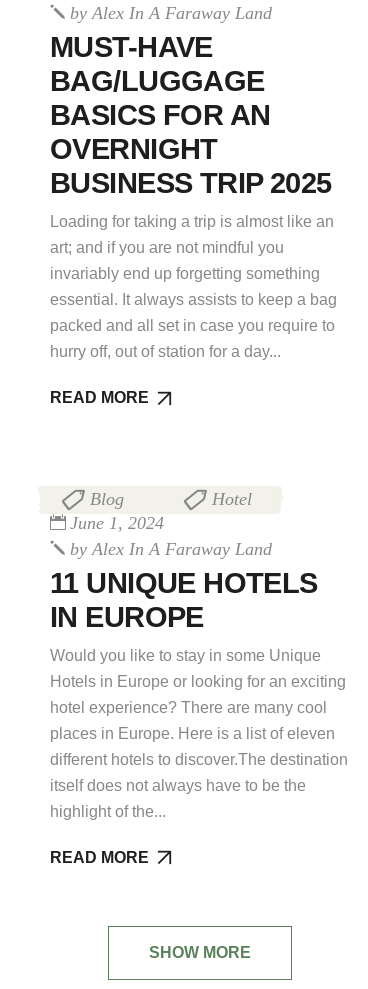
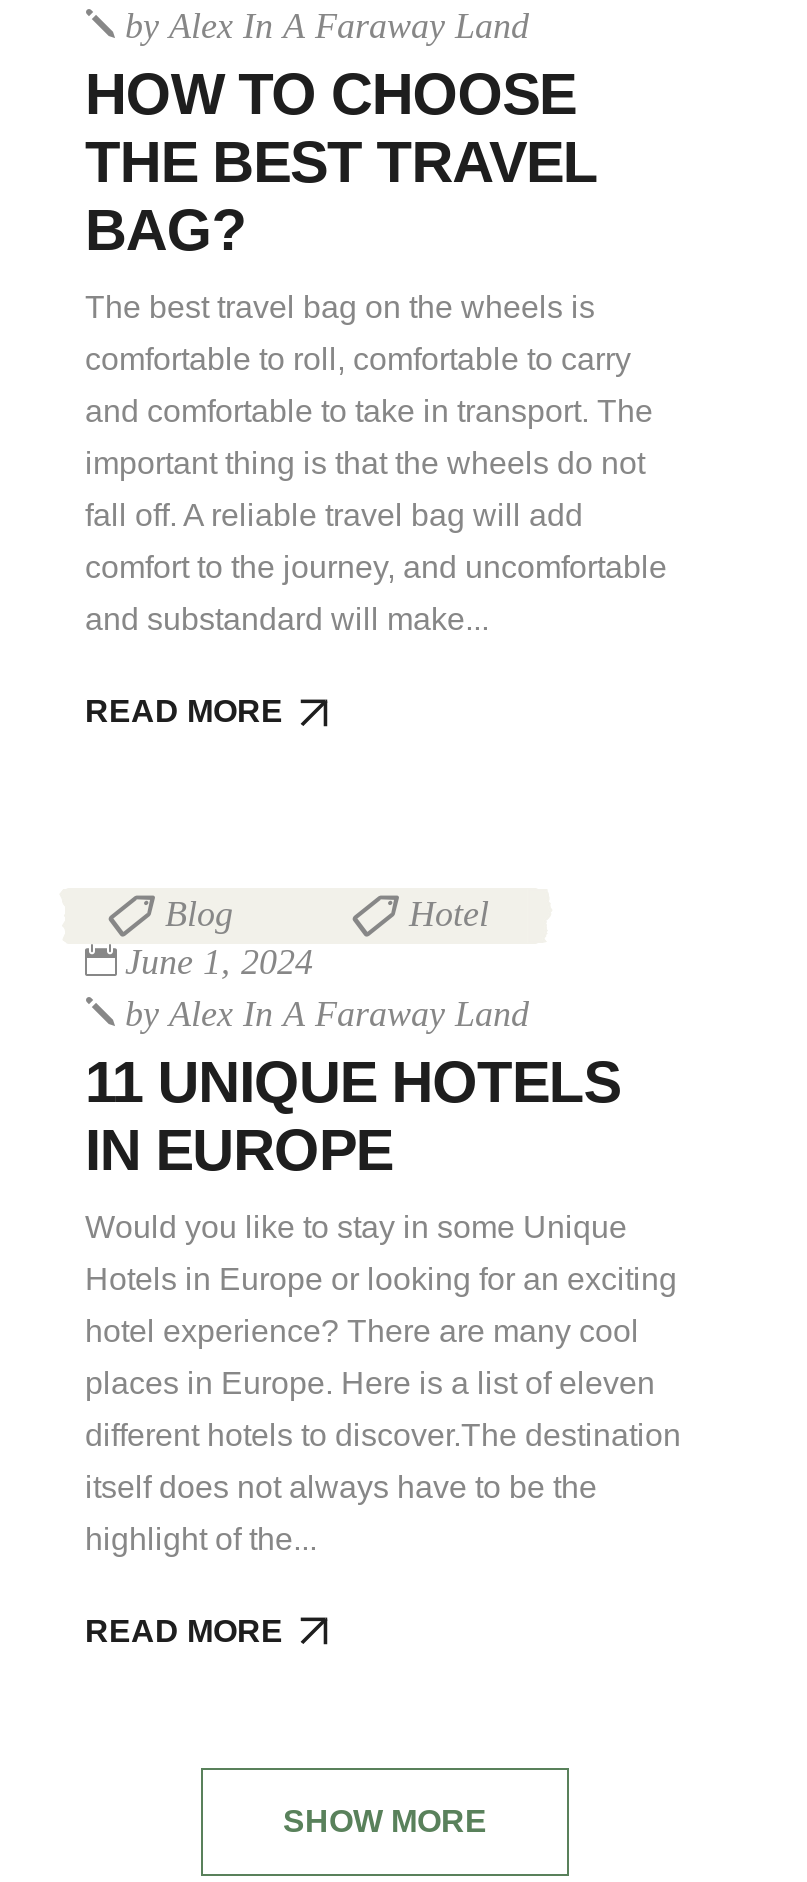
- MUST-HAVE
- BAG/LUGGAGE
- BASICS FOR AN
- OVERNIGHT
- BUSINESS TRIP 2025
- Loading for taking a trip is almost like an
- art; and if you are not mindful you
- invariably end up forgetting something
- essential. It always assists to keep a bag
- packed and all set in case you require to
- hurry off, out of station for a day
+ HOW TO CHOOSE
+ THE BEST TRAVEL
+ BAG?
+ The best travel bag on the wheels is
+ comfortable to roll, comfortable to carry
+ and comfortable to take in transport. The
+ important thing is that the wheels do not
+ fall off. A reliable travel bag will add
+ comfort to the journey, and uncomfortable
+ and substandard will make
